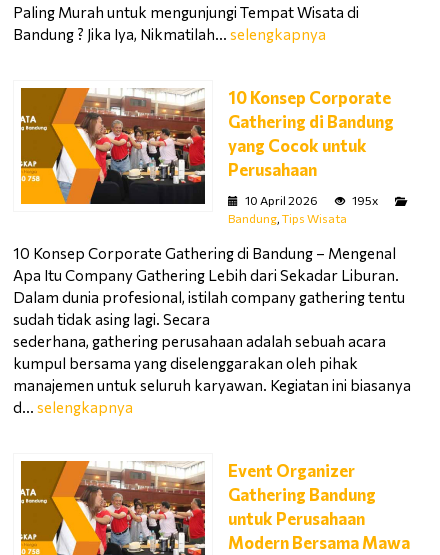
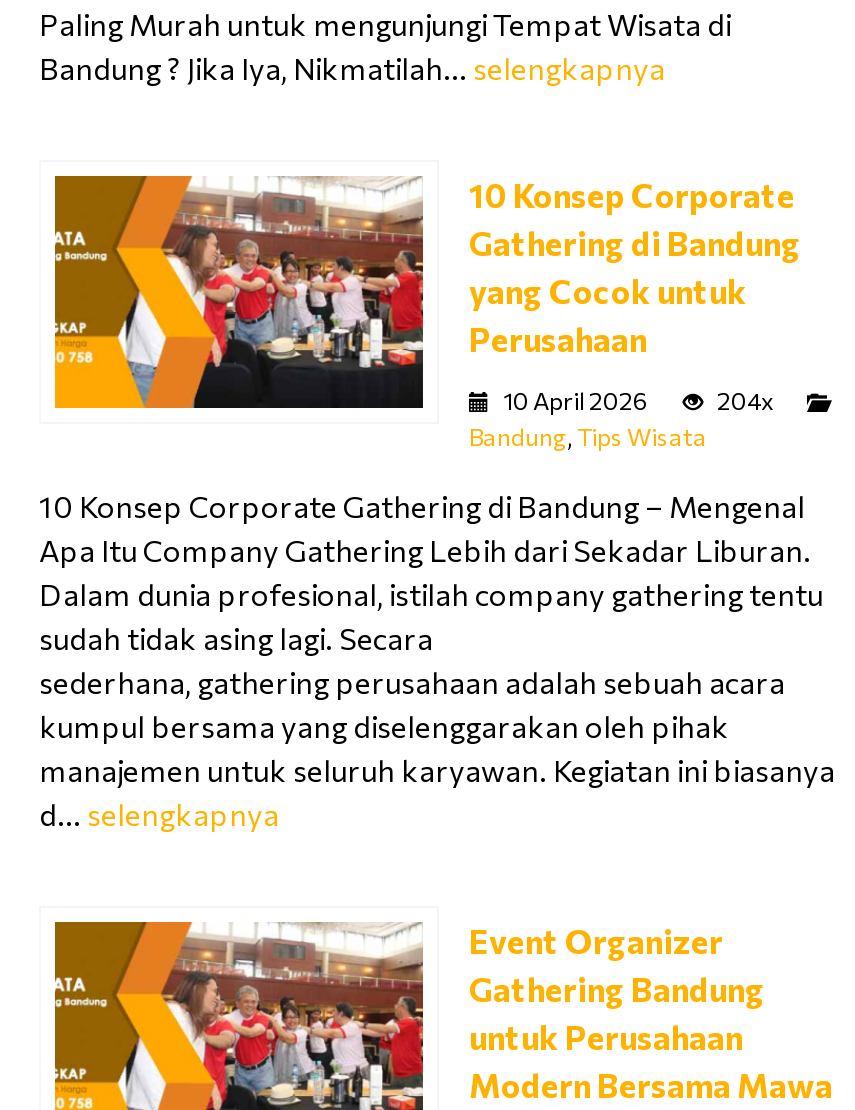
- 195x
+ 204x
